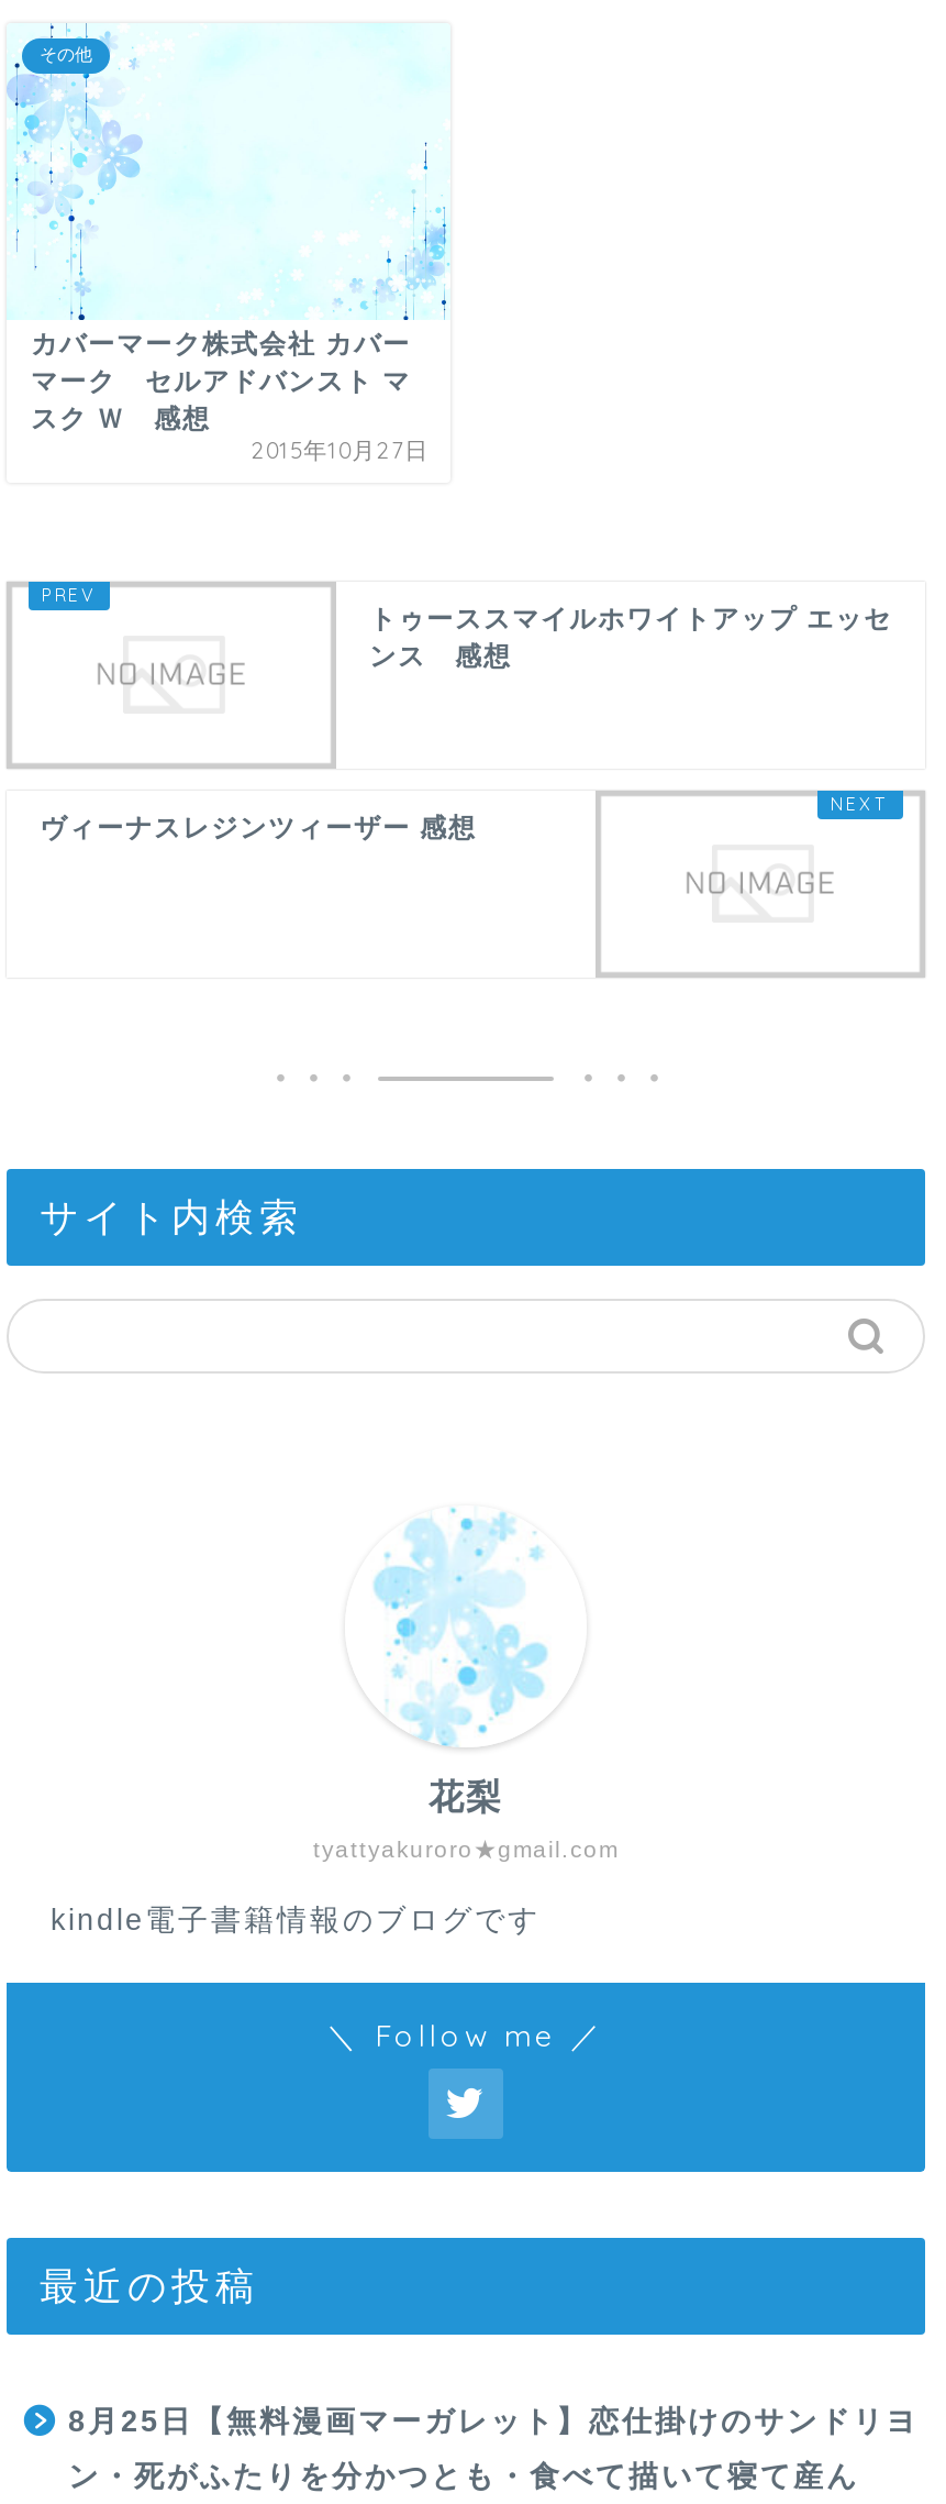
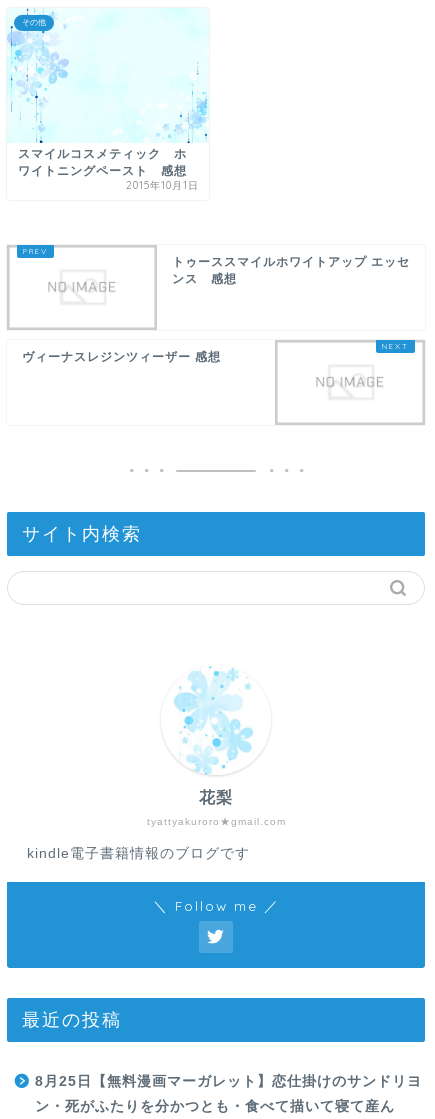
- カバーマーク株式会社 カバー
- マーク セルアドバンスト マ
- スク Ｗ 感想
- 2015年10月27日
+ スマイルコスメティック ホ
+ ワイトニングペースト 感想
+ 2015年10月1日
